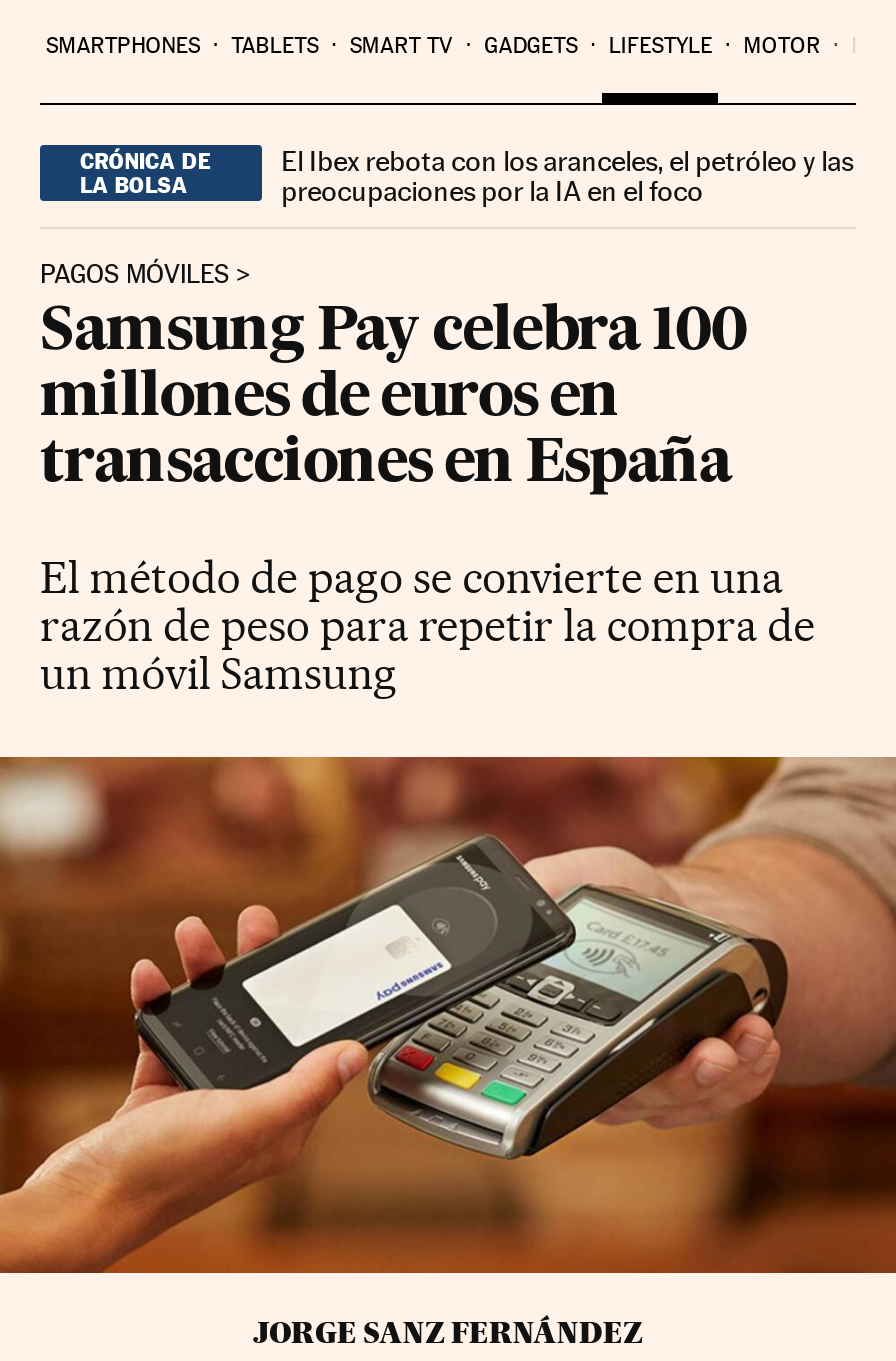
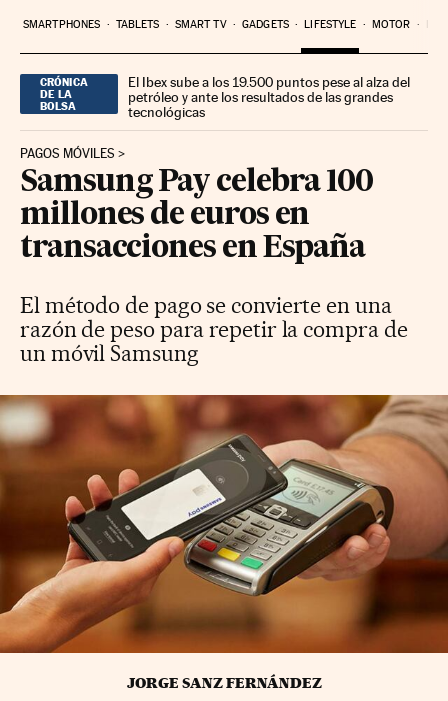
- El Ibex rebota con los aranceles, el petróleo y las
- preocupaciones por la IA en el foco
+ El Ibex sube a los 19.500 puntos pese al alza del
+ petróleo y ante los resultados de las grandes
+ tecnológicas
